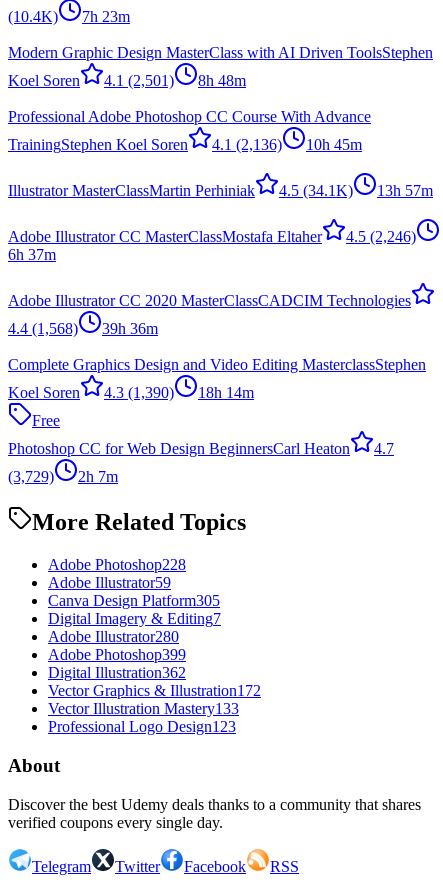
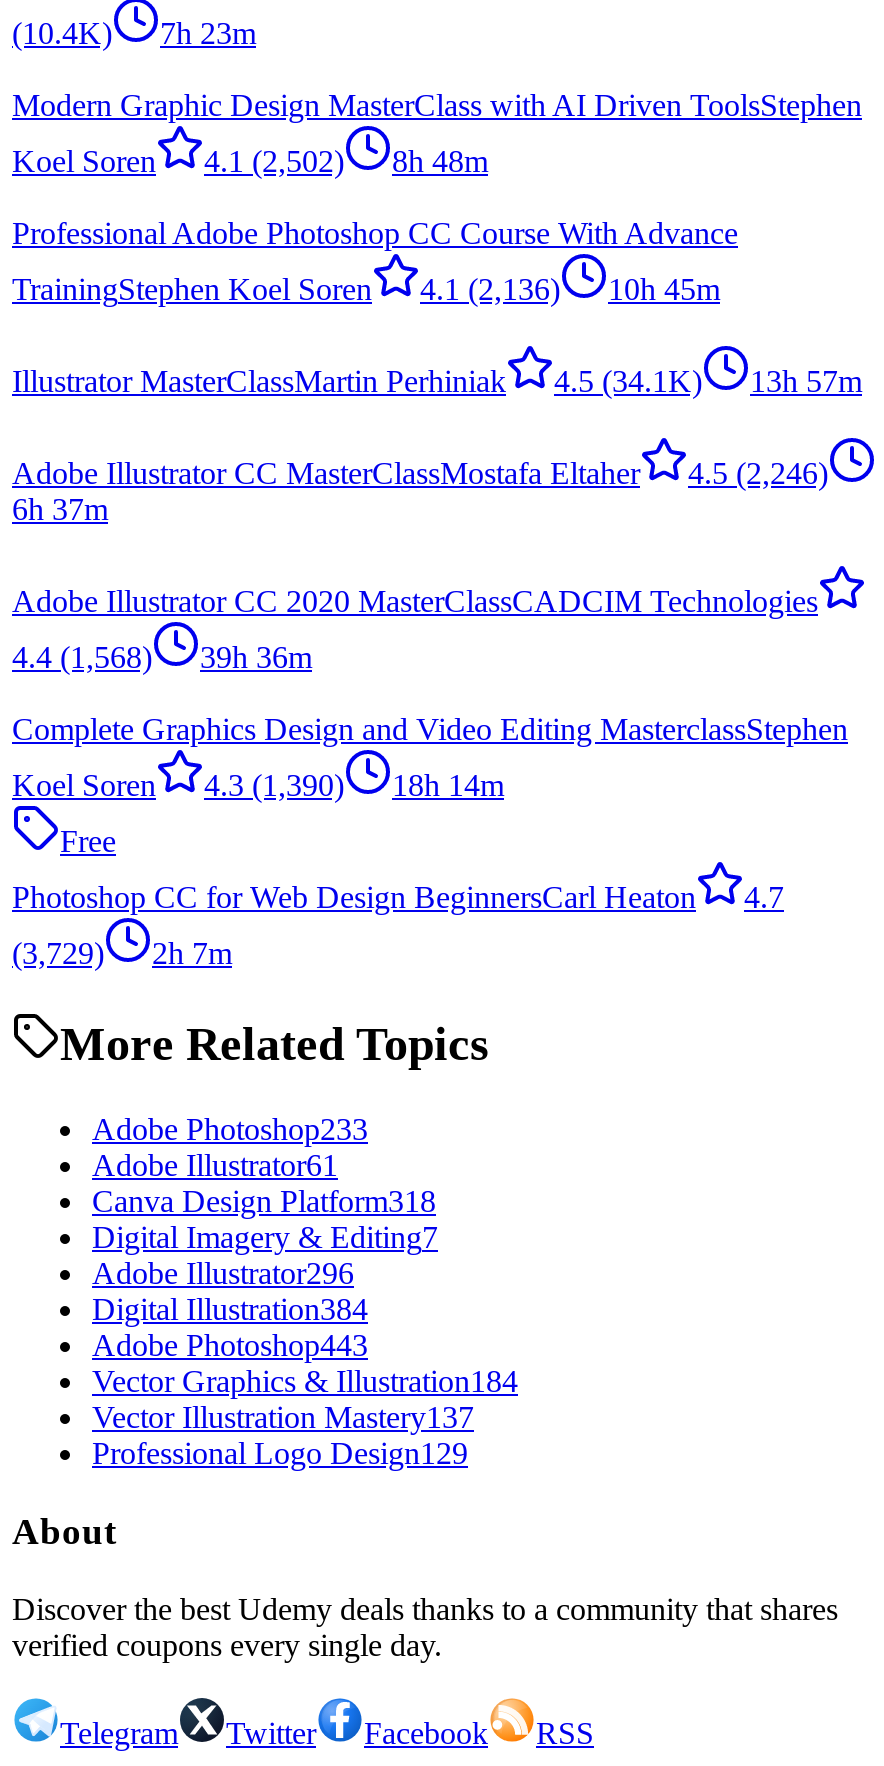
- Koel Soren 4.1 (2,501) 8h 48m
+ Koel Soren 4.1 (2,502) 8h 48m

- Adobe Photoshop228
+ Adobe Photoshop233

- Adobe Illustrator59
+ Adobe Illustrator61

- Canva Design Platform305
+ Canva Design Platform318

- Adobe Illustrator280
- Adobe Photoshop399
- Digital Illustration362
- Vector Graphics & Illustration172
- Vector Illustration Mastery133
- Professional Logo Design123
+ Adobe Illustrator296
+ Digital Illustration384
+ Adobe Photoshop443
+ Vector Graphics & Illustration184
+ Vector Illustration Mastery137
+ Professional Logo Design129
